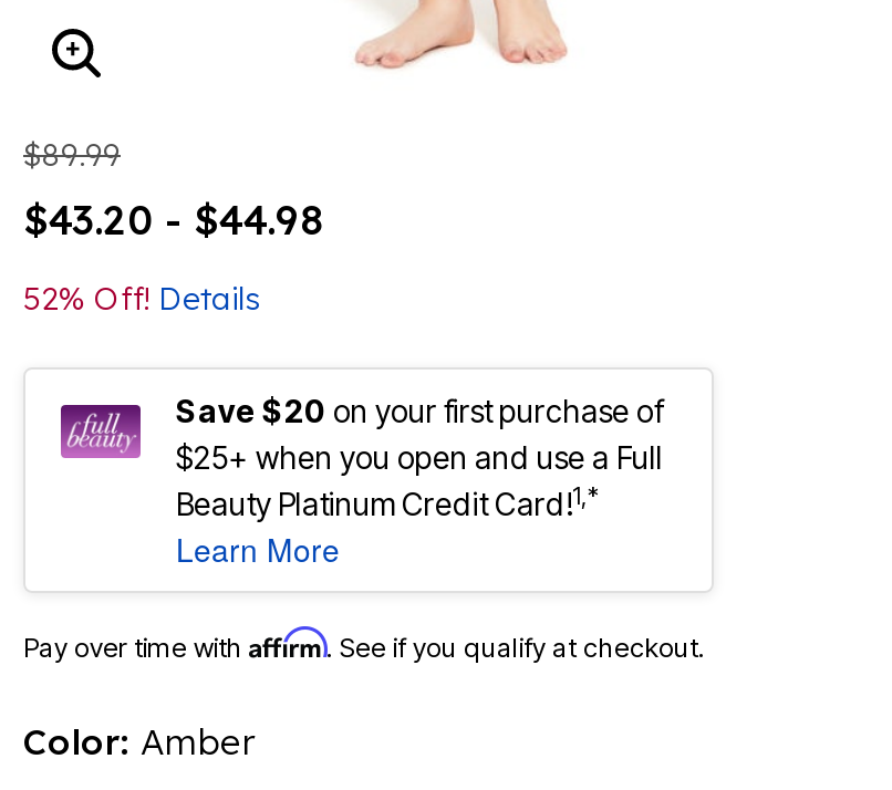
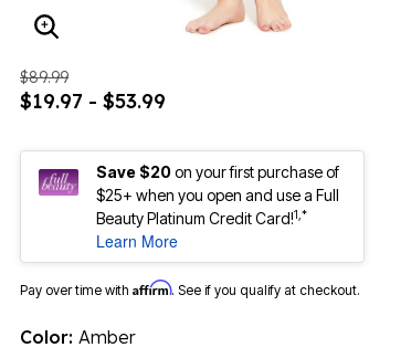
- $43.20 - $44.98
- 52% Off! Details
+ $19.97 - $53.99
